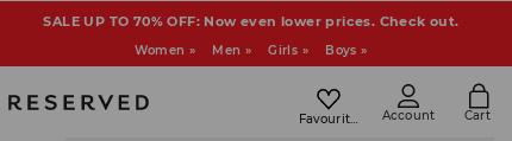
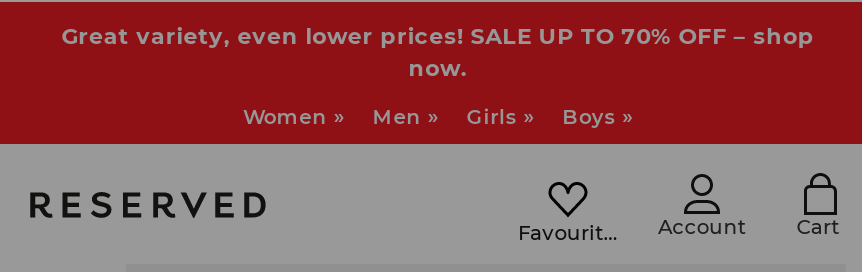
- SALE UP TO 70% OFF: Now even lower prices. Check out.
+ Great variety, even lower prices! SALE UP TO 70% OFF – shop
+ now.
